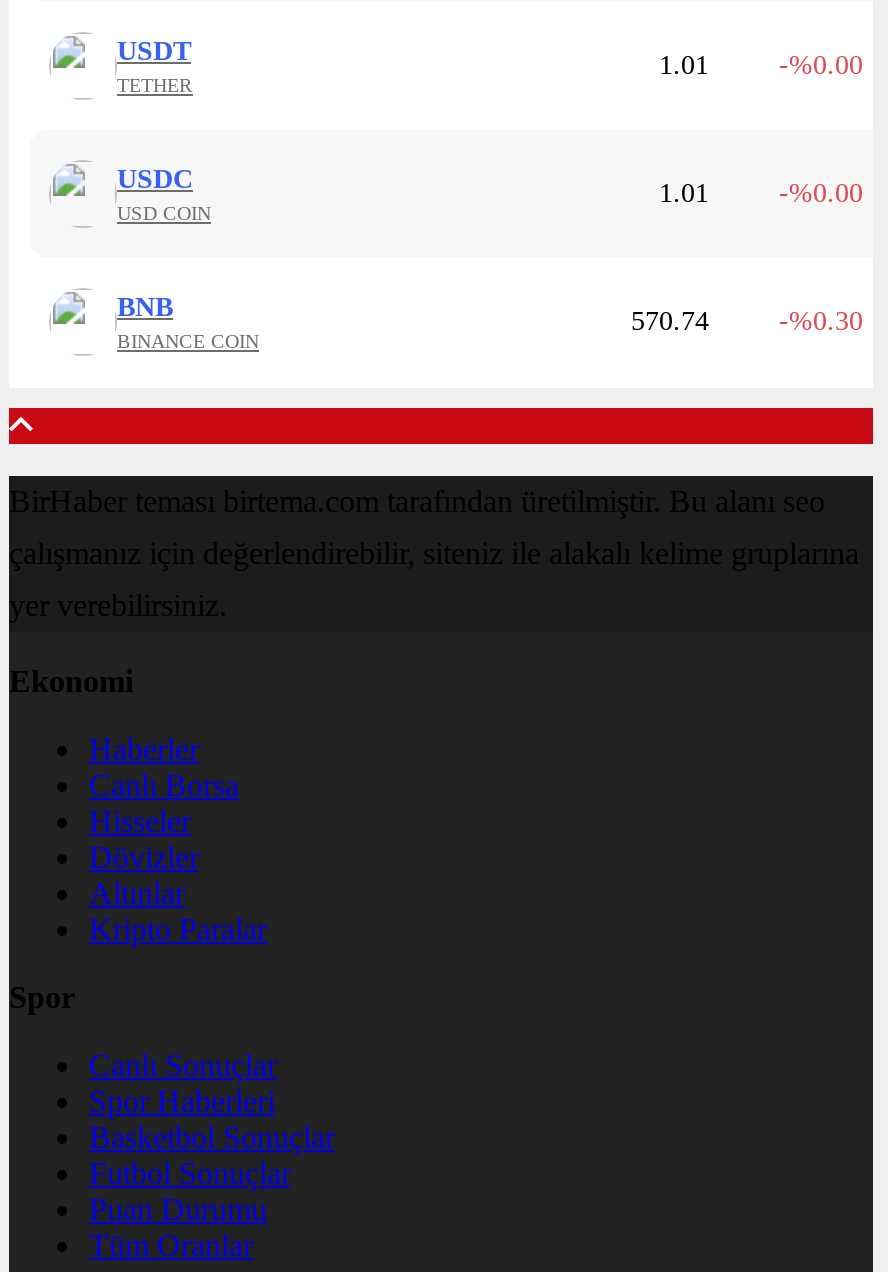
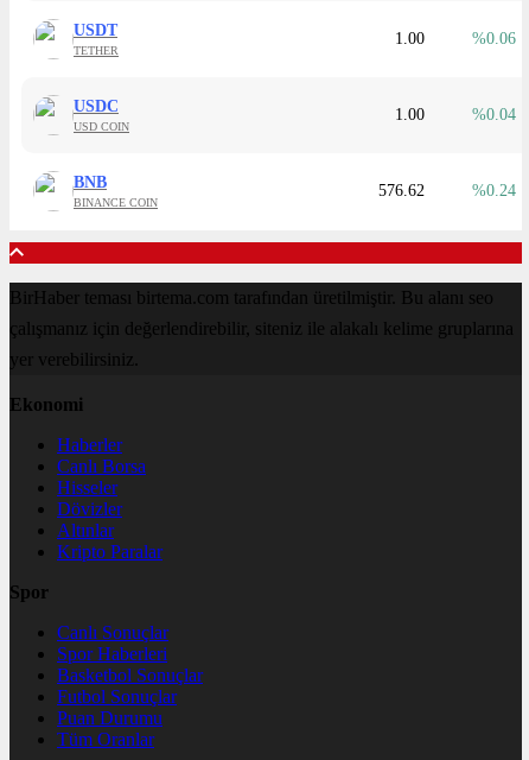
- 1.01
+ 1.00

- 0.00
+ 0.06

- 1.01
+ 1.00

- 0.00
+ 0.04

- 570.74
+ 576.62

- 0.30
+ 0.24
